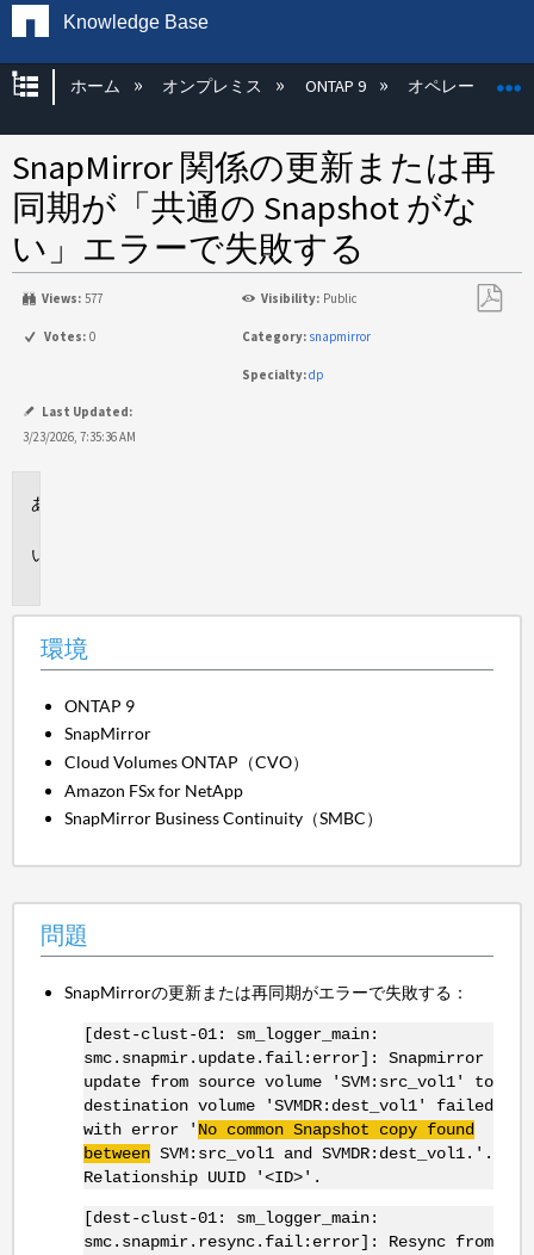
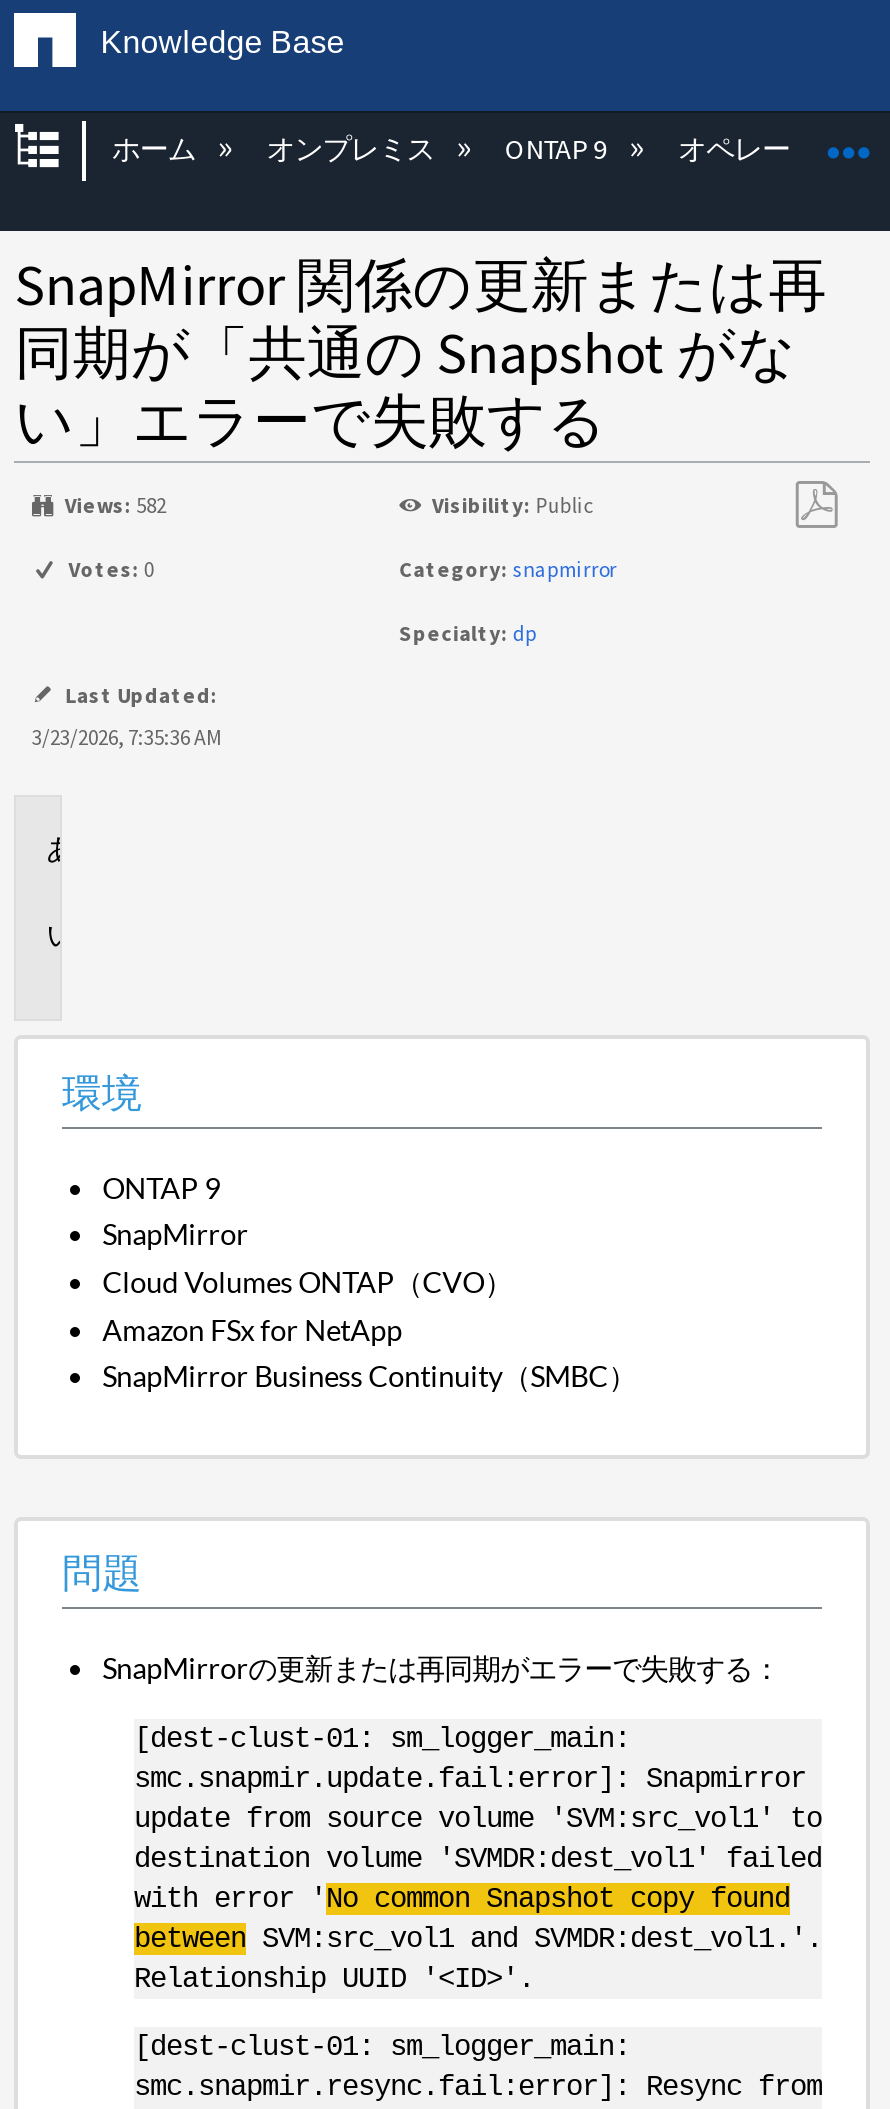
- Views: 577
+ Views: 582
